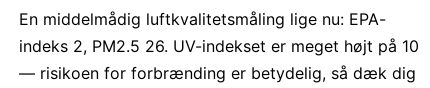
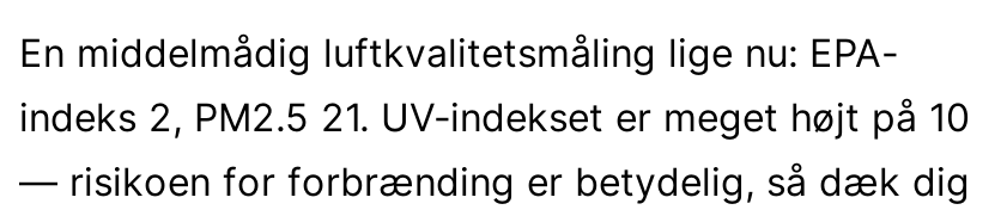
- indeks 2, PM2.5 26. UV-indekset er meget højt på 10
+ indeks 2, PM2.5 21. UV-indekset er meget højt på 10
